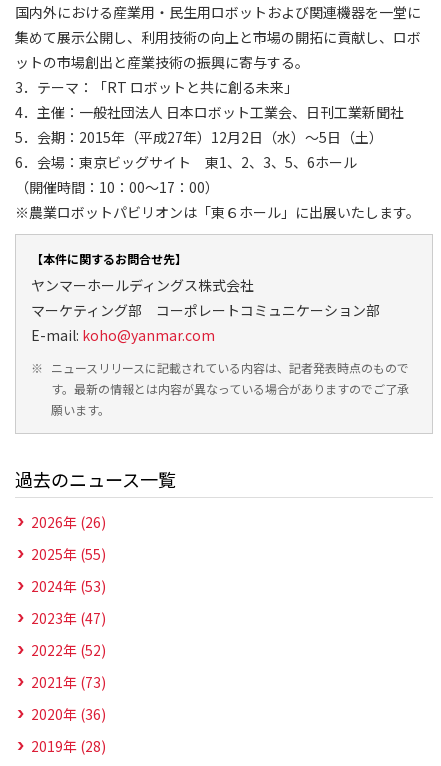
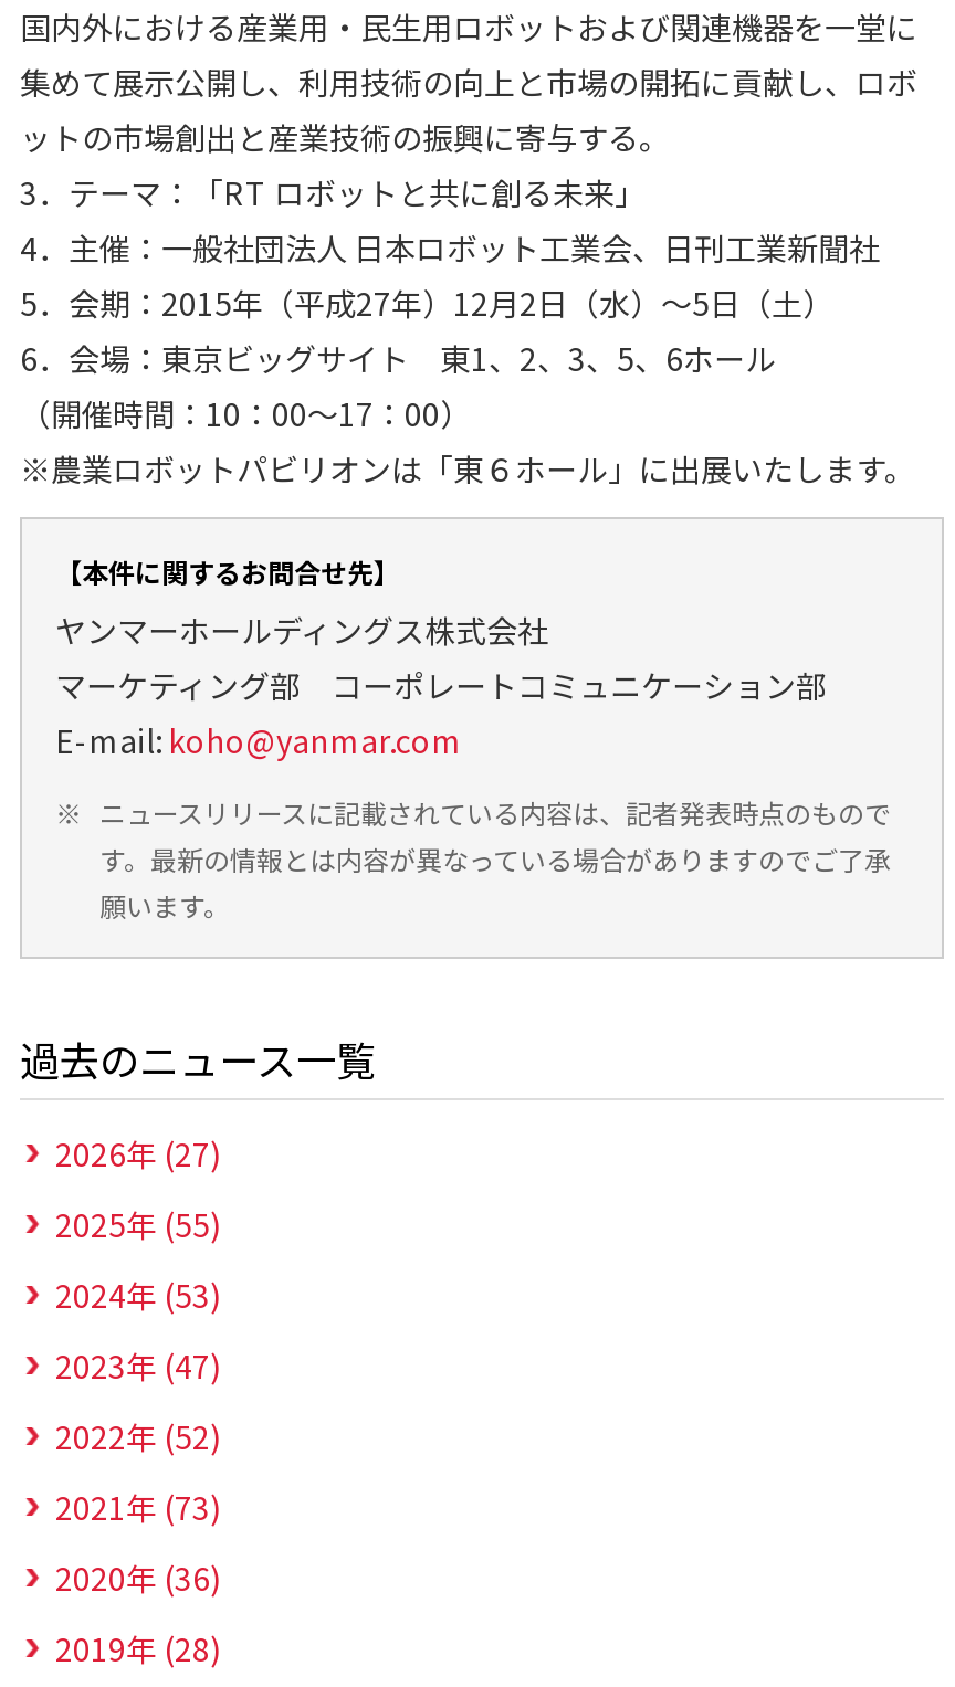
- 2026年 (26)
+ 2026年 (27)
